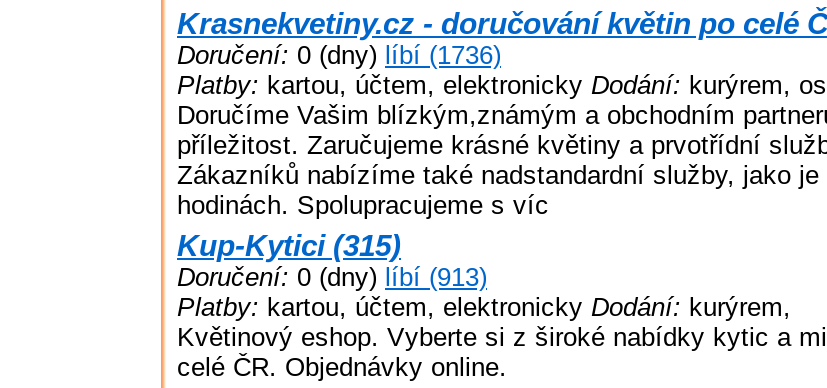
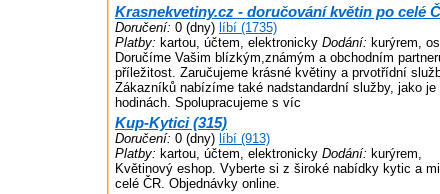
- Doručení: 0 (dny) líbí (1736)
+ Doručení: 0 (dny) líbí (1735)
